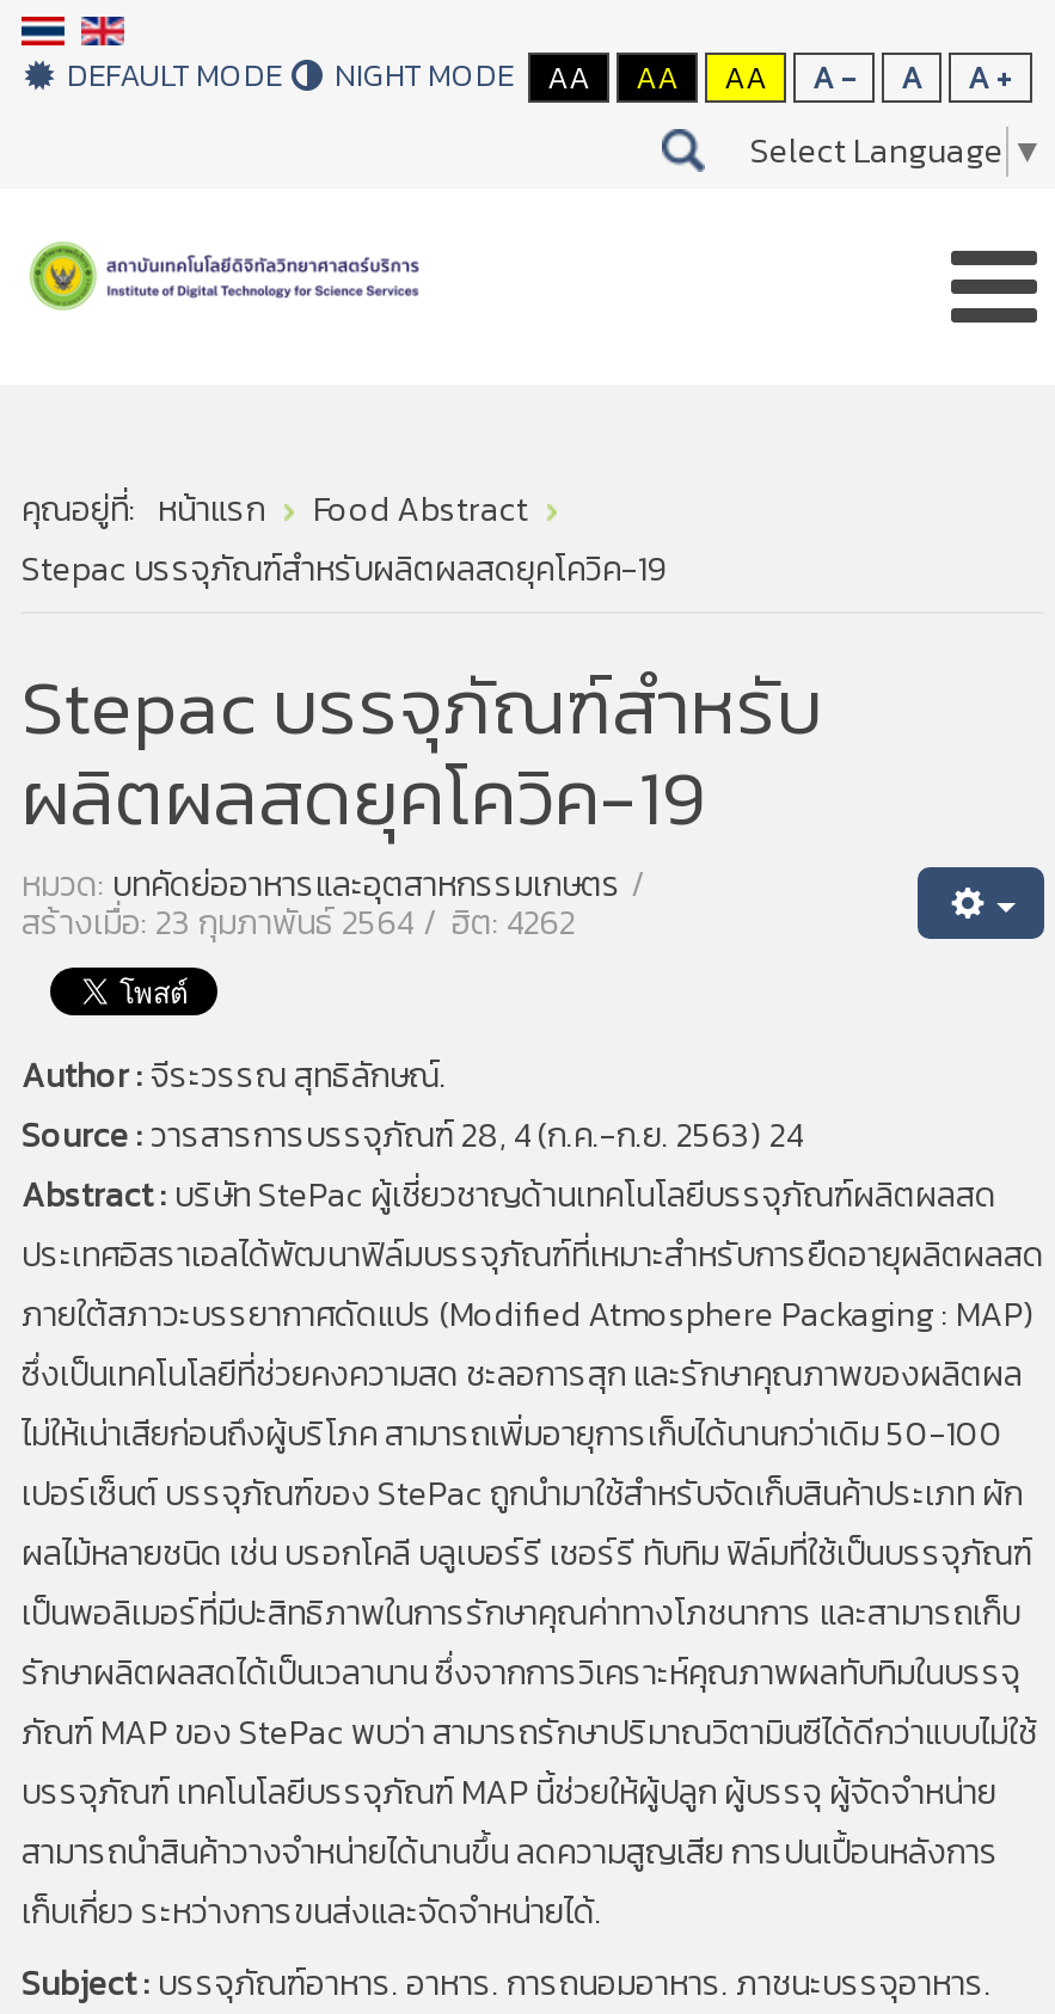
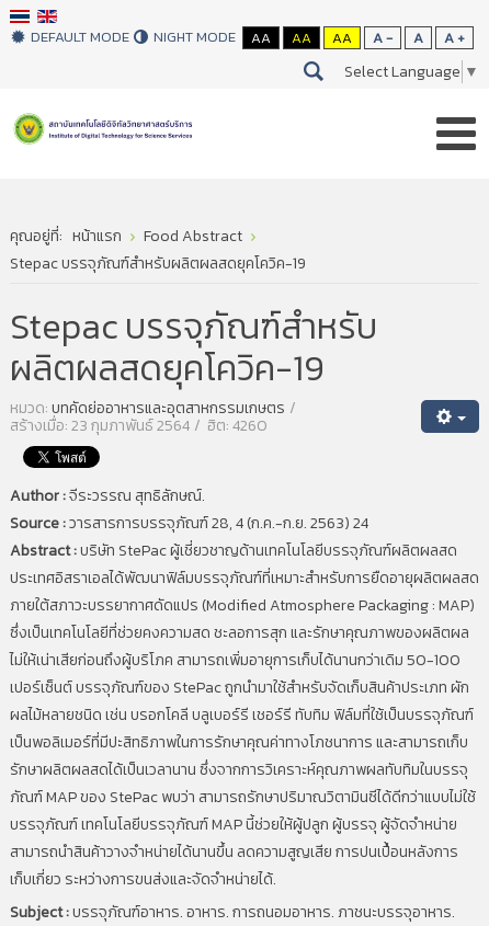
- สร้างเมื่อ: 23 กุมภาพันธ์ 2564 ฮิต: 4262
+ สร้างเมื่อ: 23 กุมภาพันธ์ 2564 ฮิต: 4260
